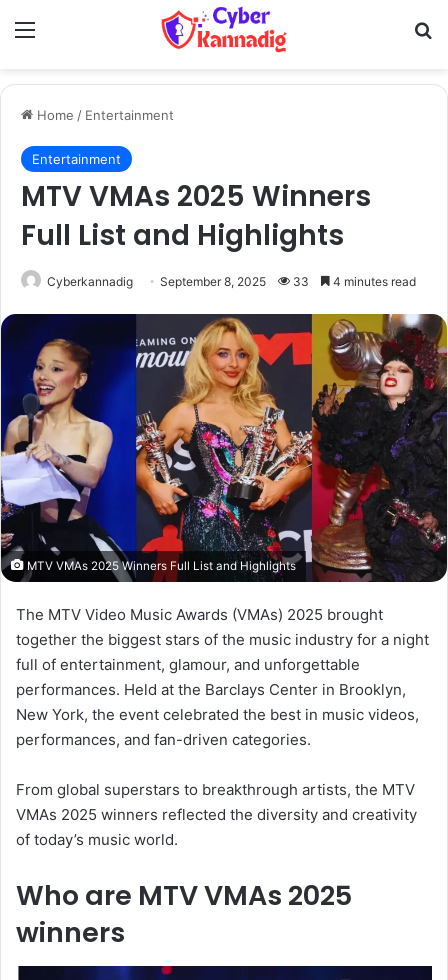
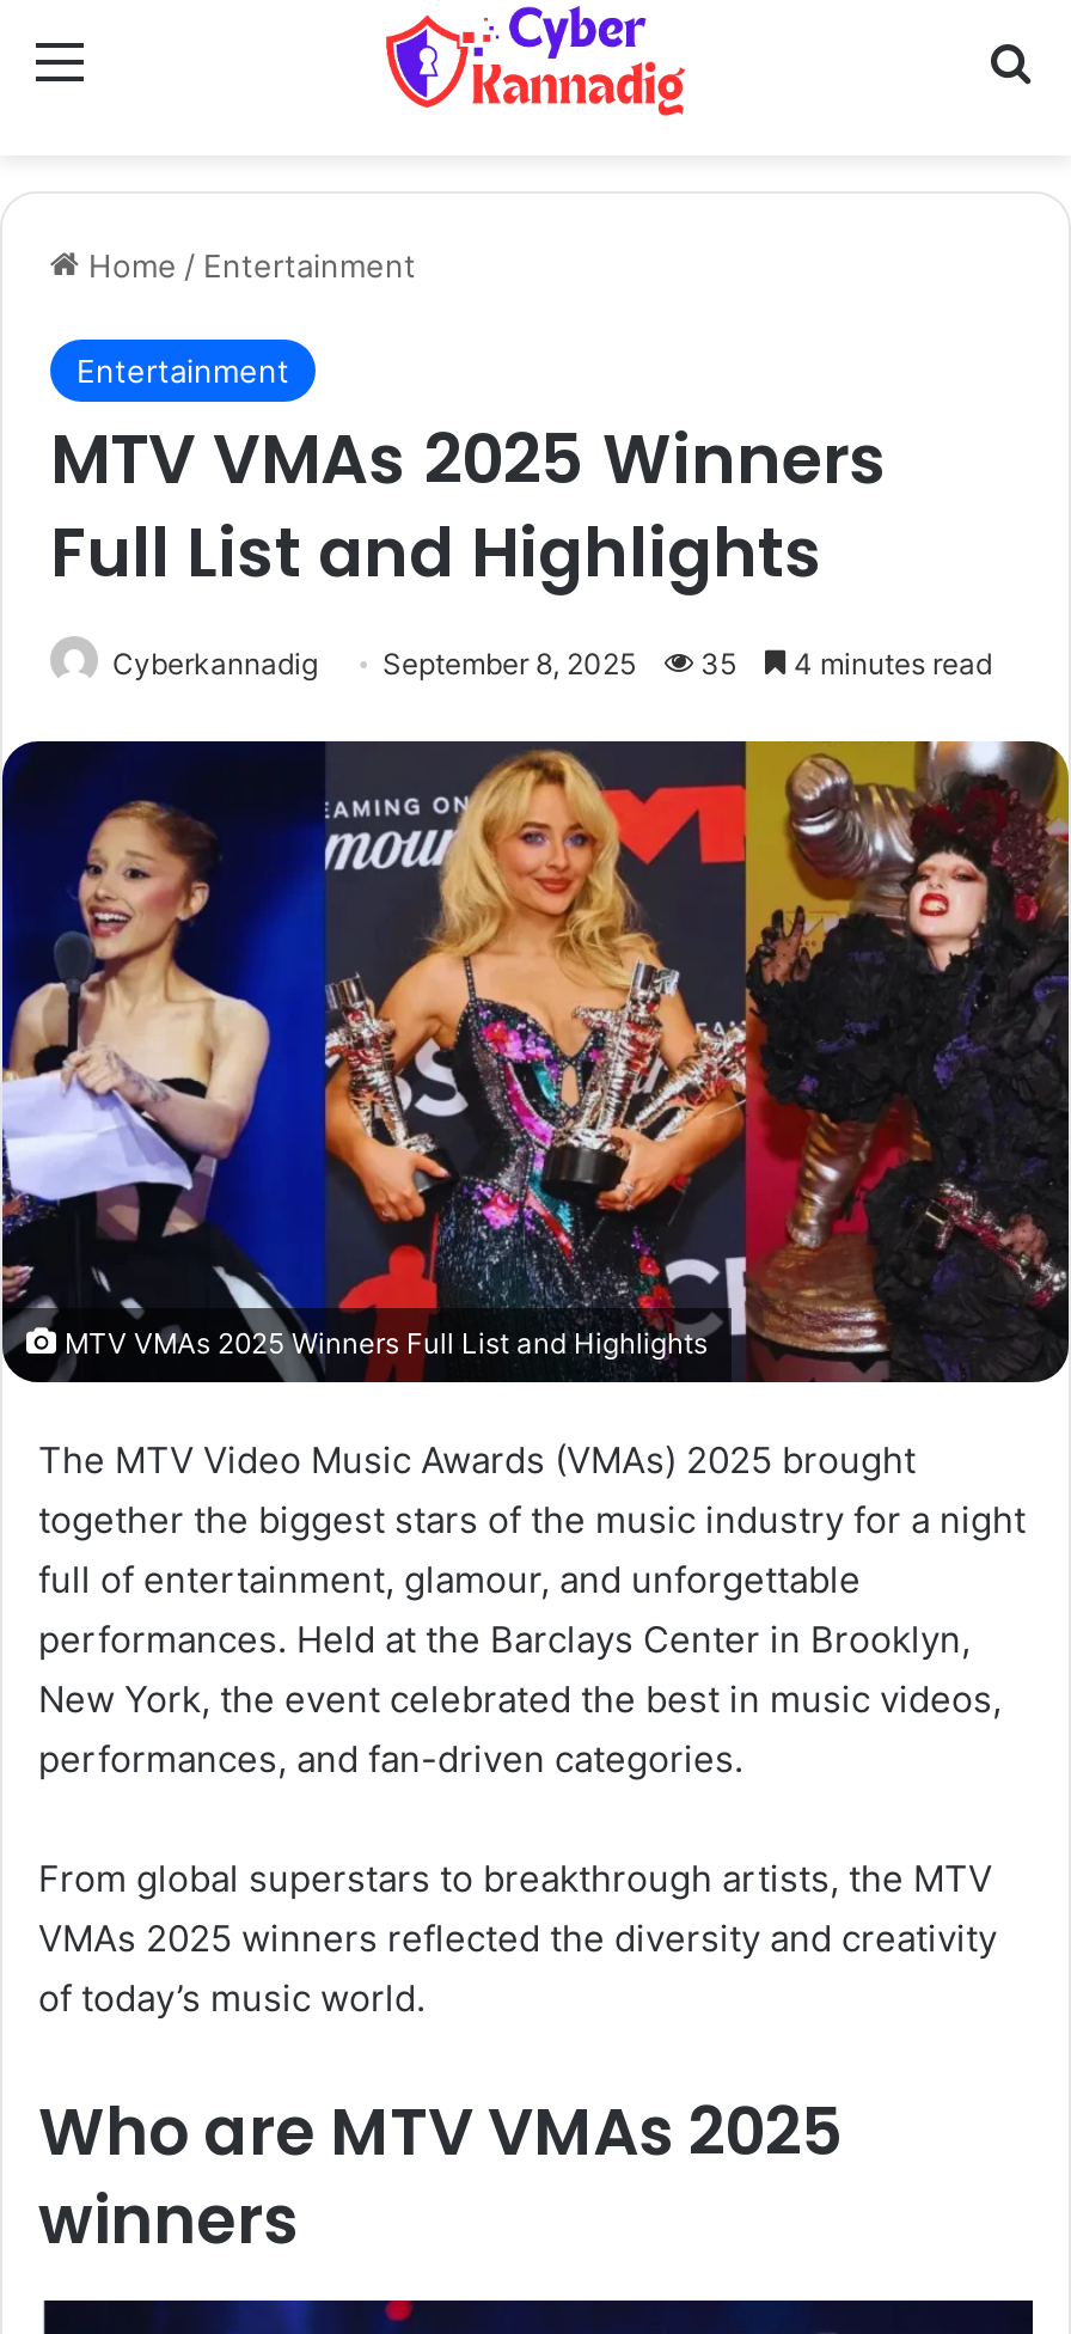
- Cyberkannadig September 8, 2025 33 4 minutes read
+ Cyberkannadig September 8, 2025 35 4 minutes read
